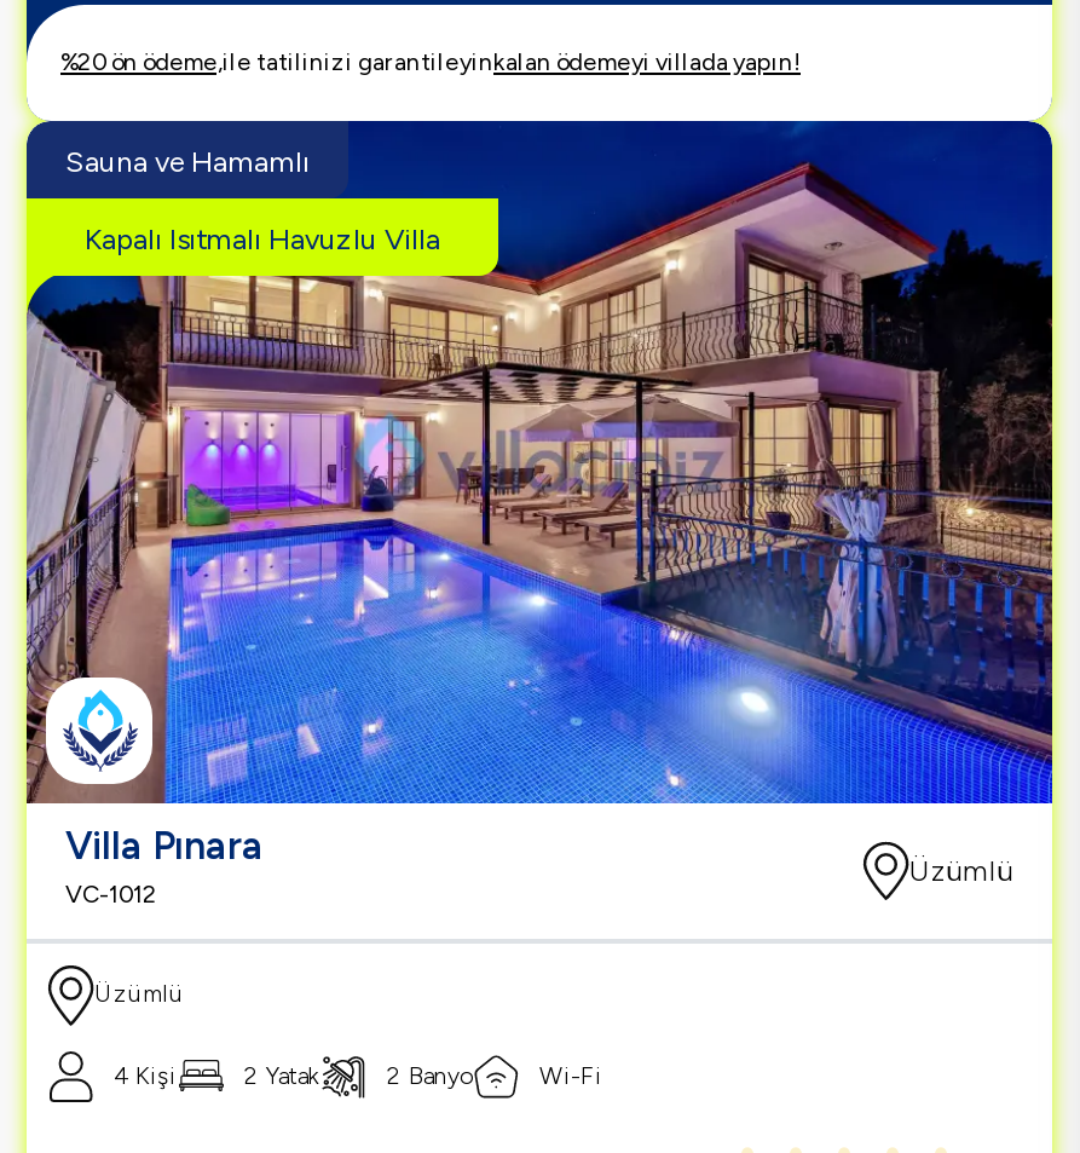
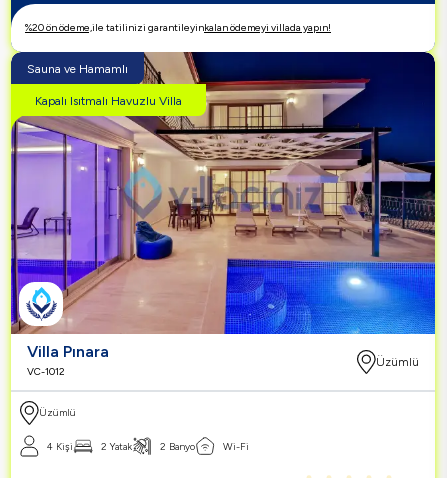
- [image]
+ [image]
